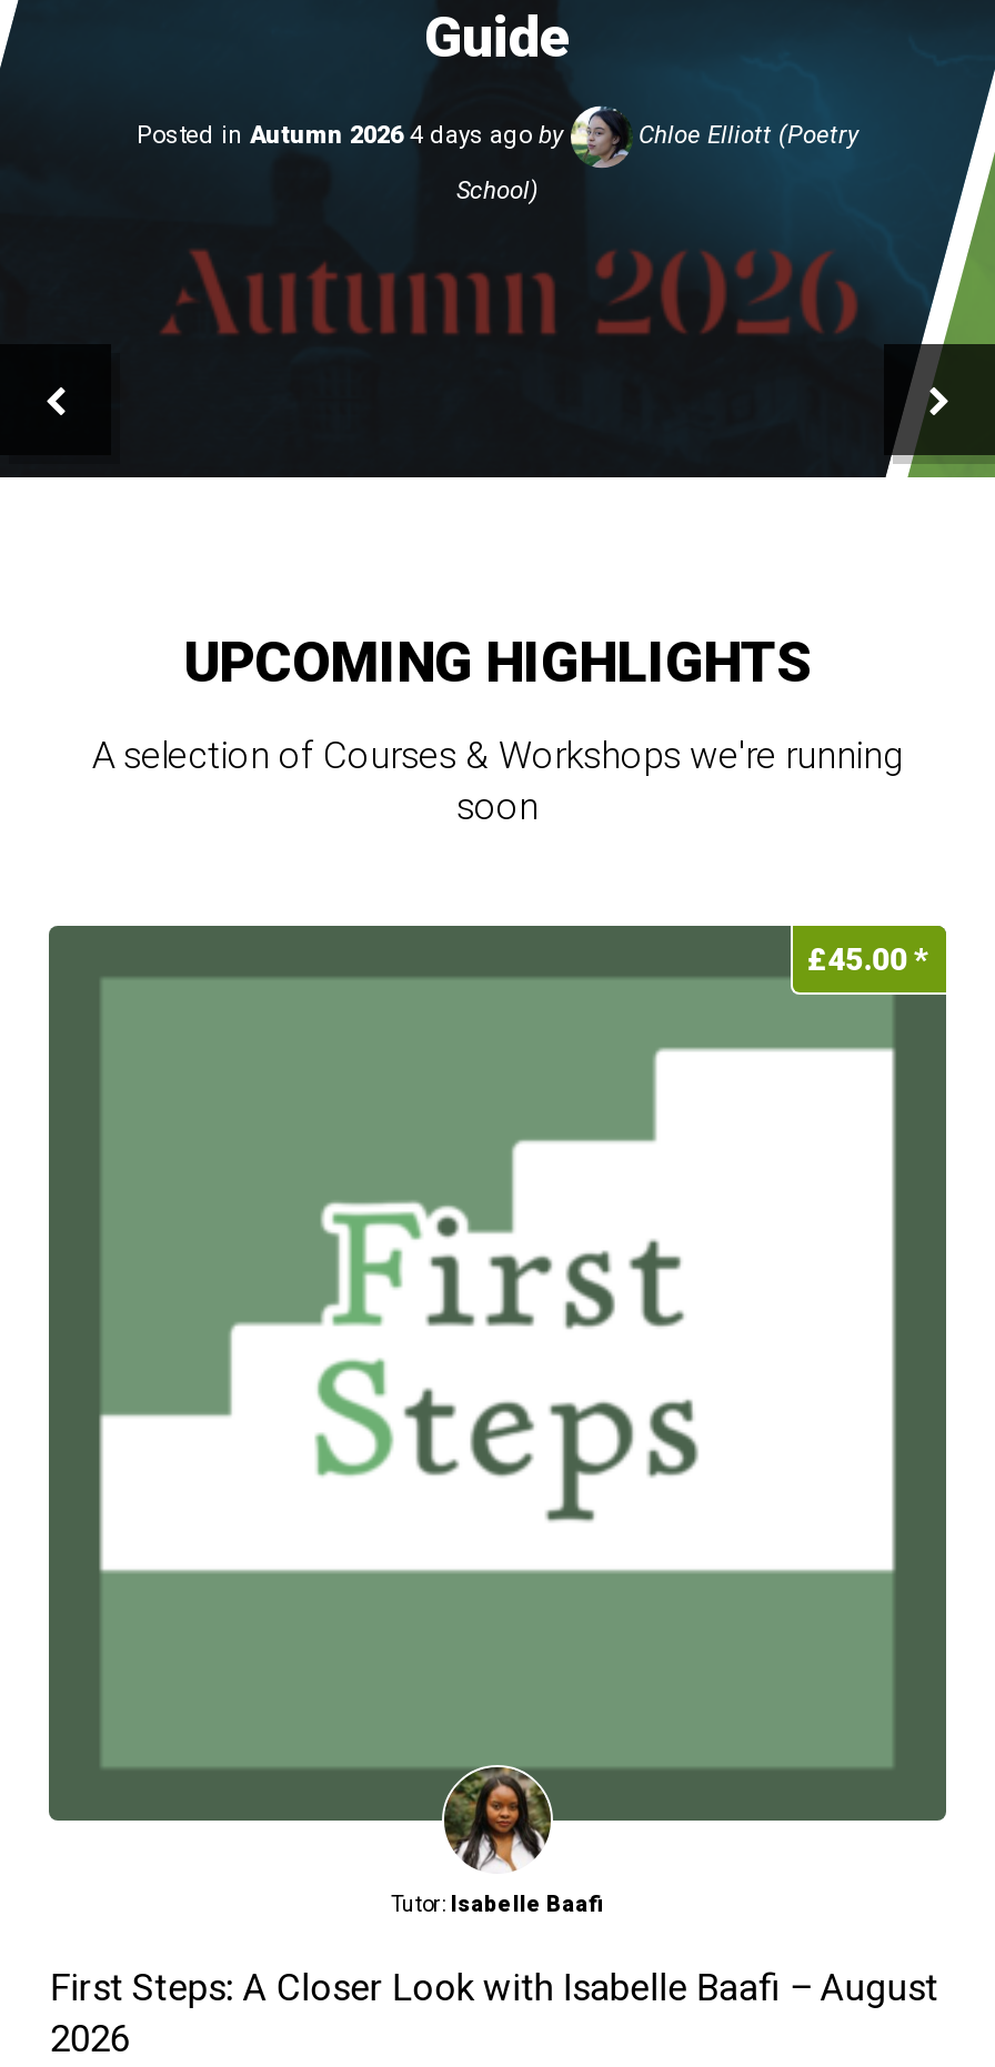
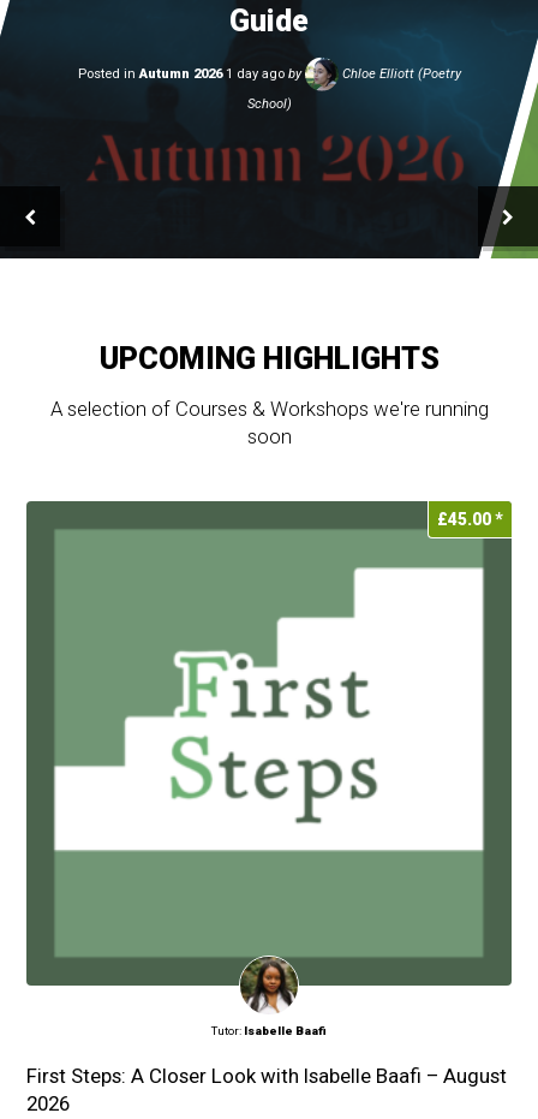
- Posted in Autumn 2026 4 days ago by
+ Posted in Autumn 2026 1 day ago by
